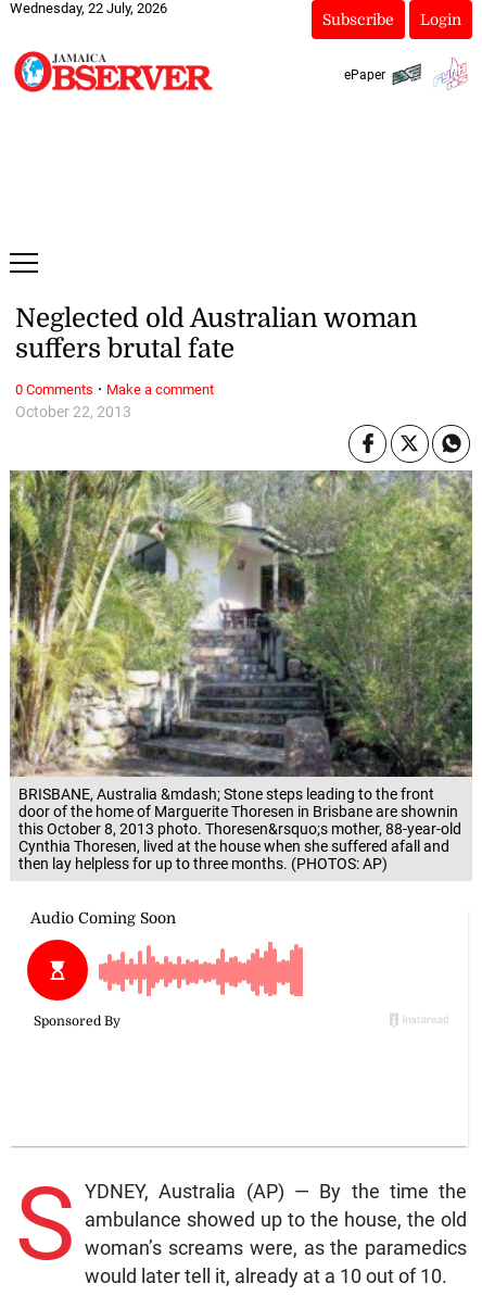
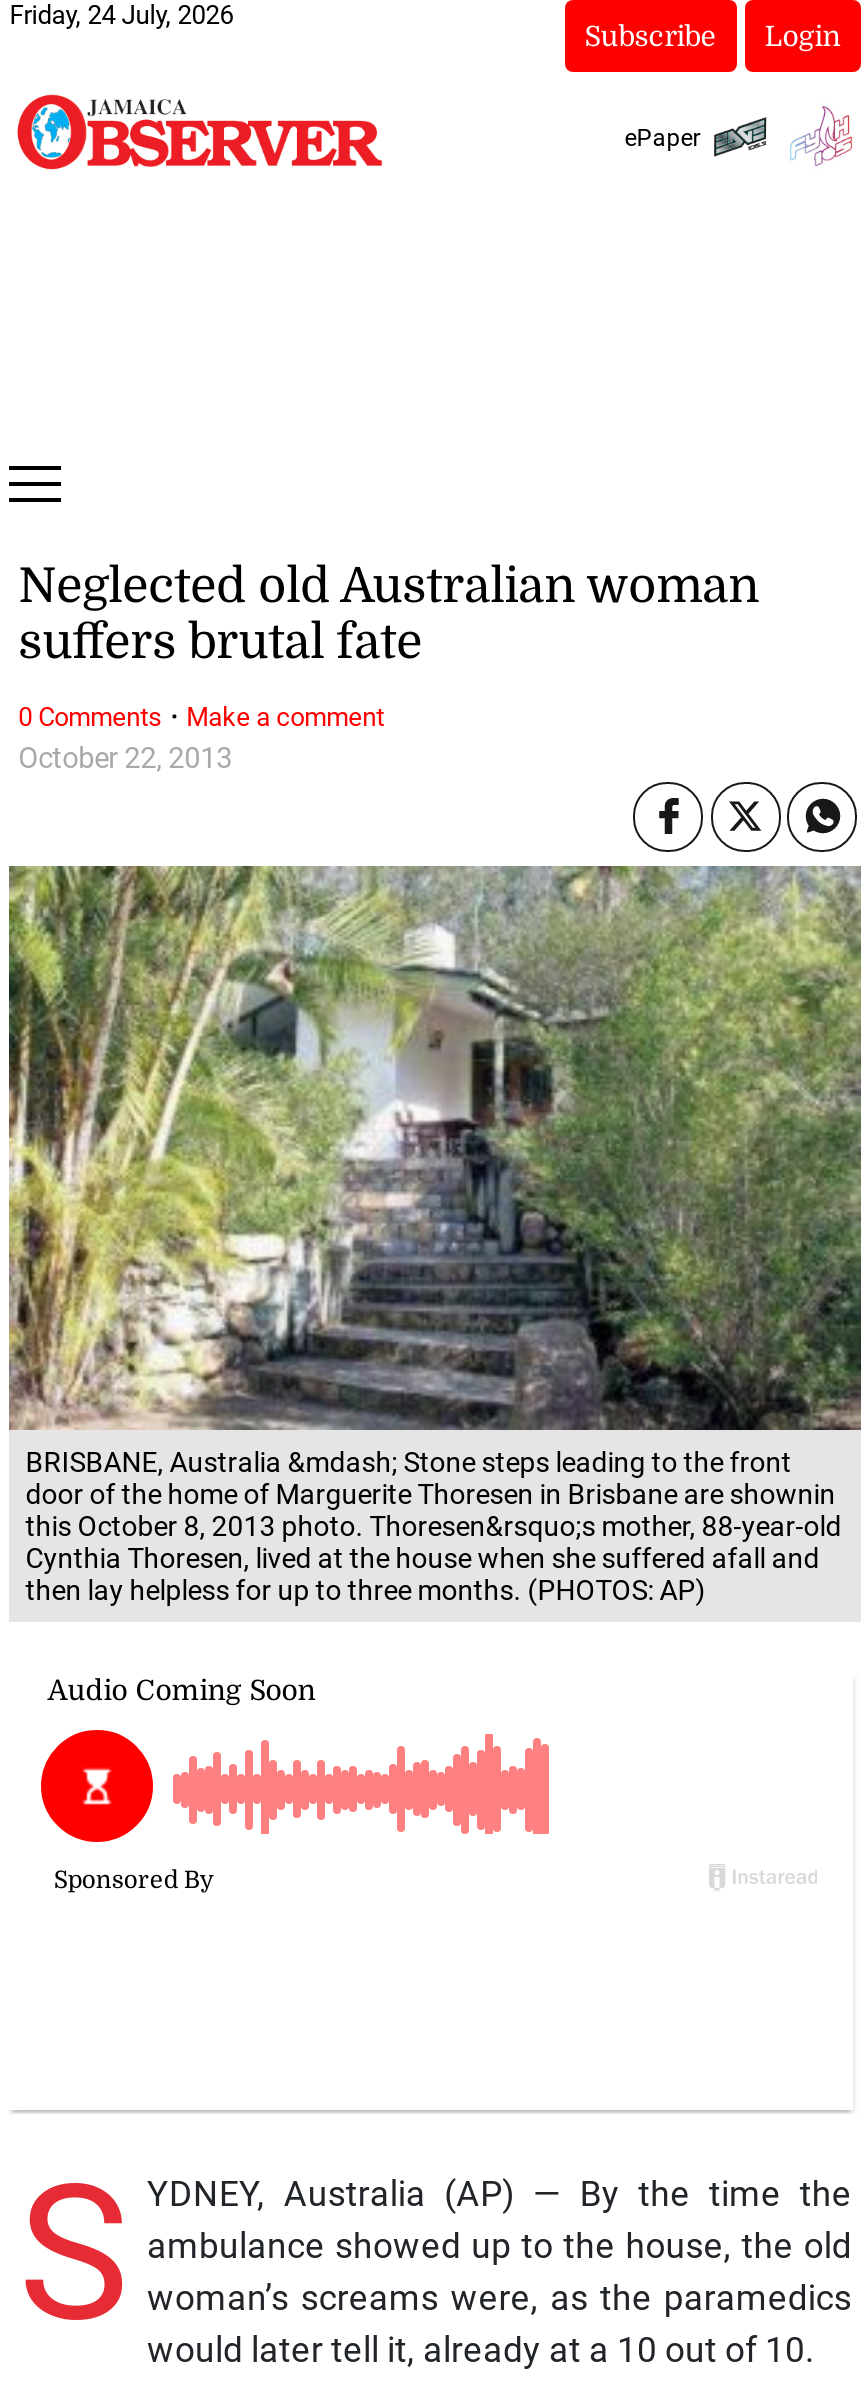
- Wednesday, 22 July, 2026
+ Friday, 24 July, 2026
